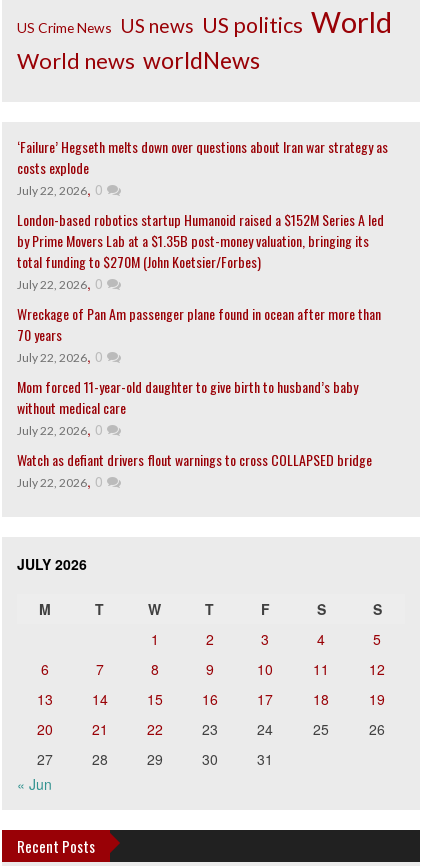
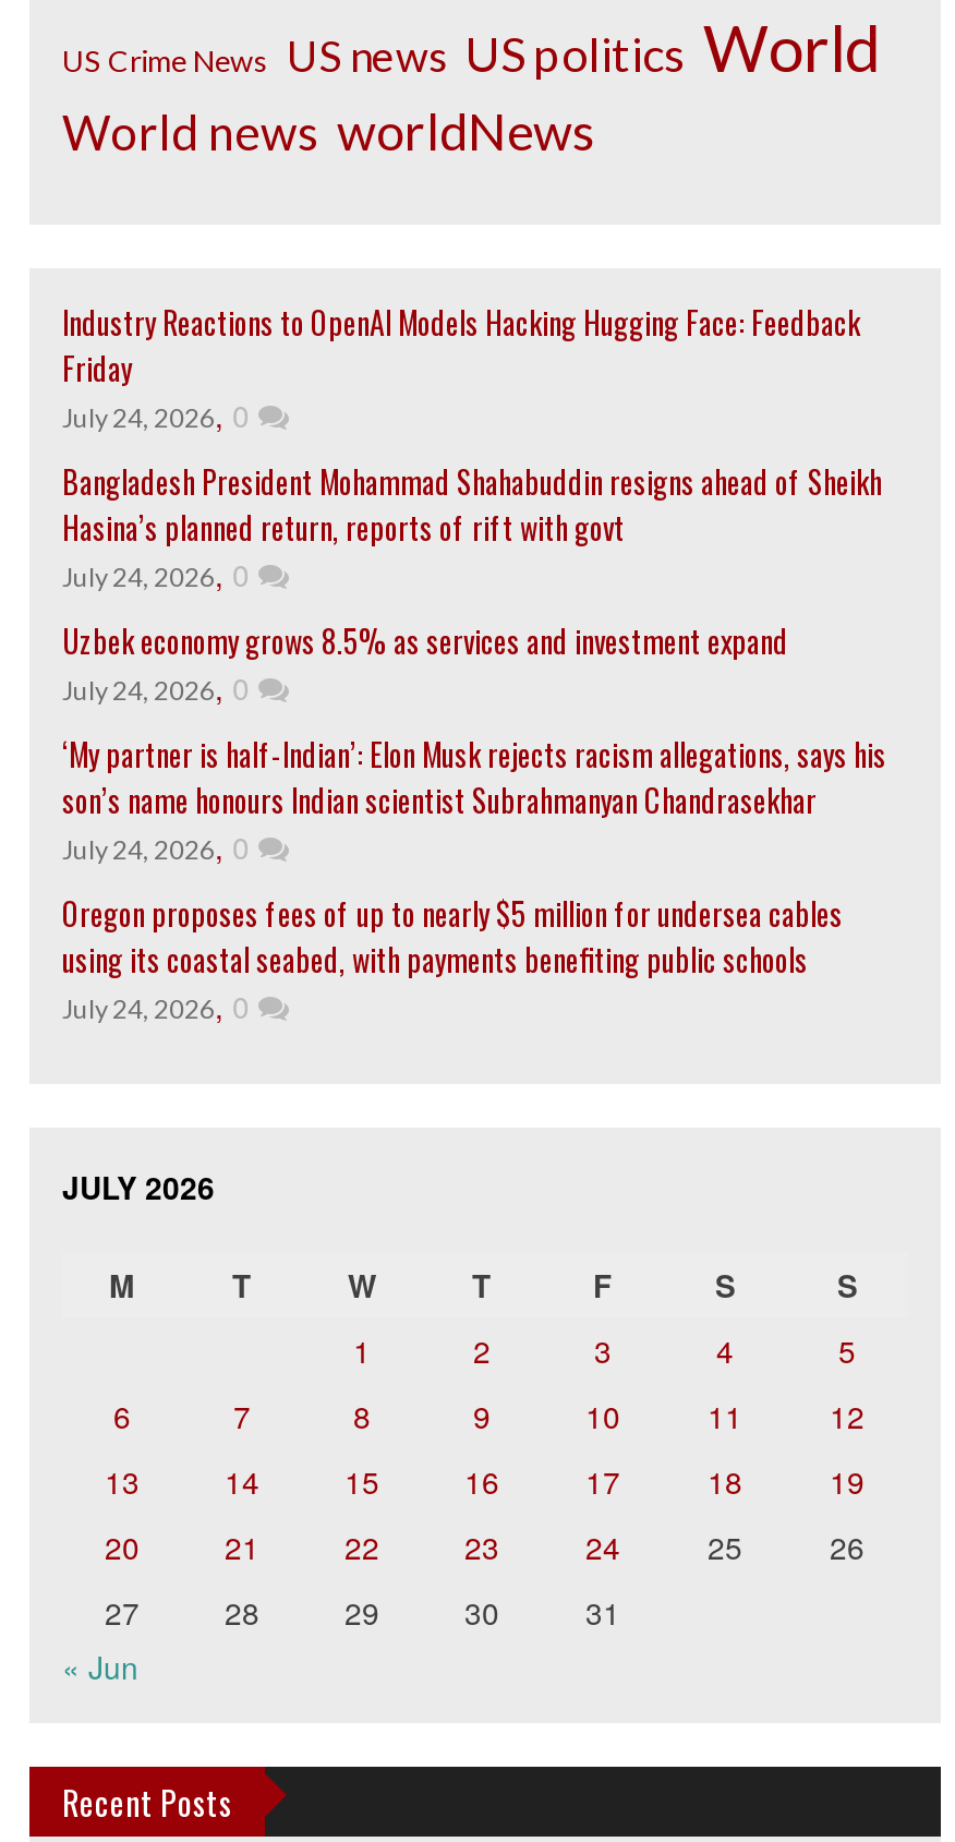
- ‘Failure’ Hegseth melts down over questions about Iran war strategy as
- costs explode
- July 22, 2026, 0
+ Industry Reactions to OpenAI Models Hacking Hugging Face: Feedback
+ Friday
+ July 24, 2026, 0

- London-based robotics startup Humanoid raised a $152M Series A led
- by Prime Movers Lab at a $1.35B post-money valuation, bringing its
- total funding to $270M (John Koetsier/Forbes)
- July 22, 2026, 0
+ Bangladesh President Mohammad Shahabuddin resigns ahead of Sheikh
+ Hasina’s planned return, reports of rift with govt
+ July 24, 2026, 0

- Wreckage of Pan Am passenger plane found in ocean after more than
- 70 years
- July 22, 2026, 0
+ Uzbek economy grows 8.5% as services and investment expand
+ July 24, 2026, 0

- Mom forced 11-year-old daughter to give birth to husband’s baby
- without medical care
- July 22, 2026, 0
+ ‘My partner is half-Indian’: Elon Musk rejects racism allegations, says his
+ son’s name honours Indian scientist Subrahmanyan Chandrasekhar
+ July 24, 2026, 0

- Watch as defiant drivers flout warnings to cross COLLAPSED bridge
- July 22, 2026, 0
+ Oregon proposes fees of up to nearly $5 million for undersea cables
+ using its coastal seabed, with payments benefiting public schools
+ July 24, 2026, 0
